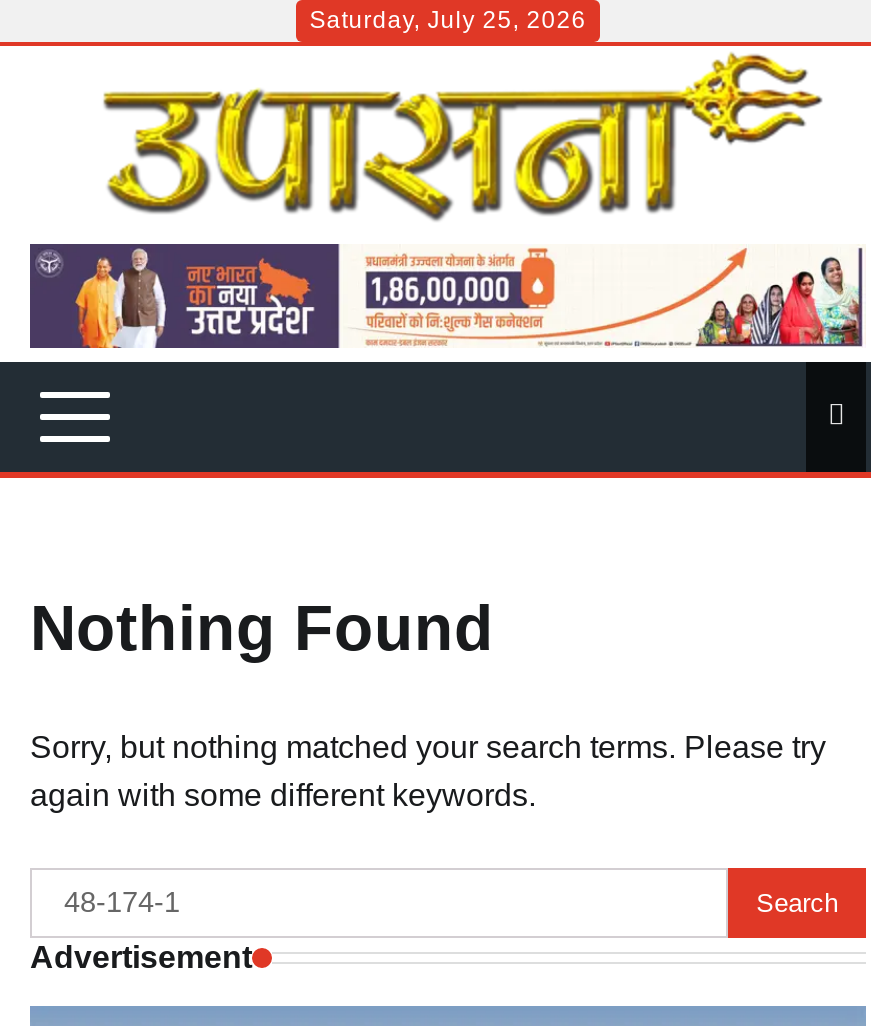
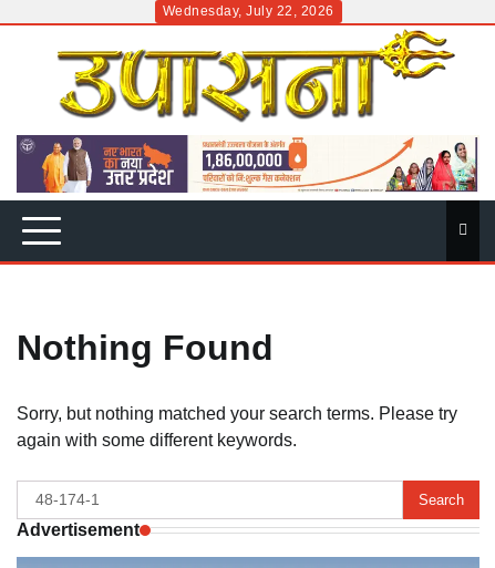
- Saturday, July 25, 2026
+ Wednesday, July 22, 2026
